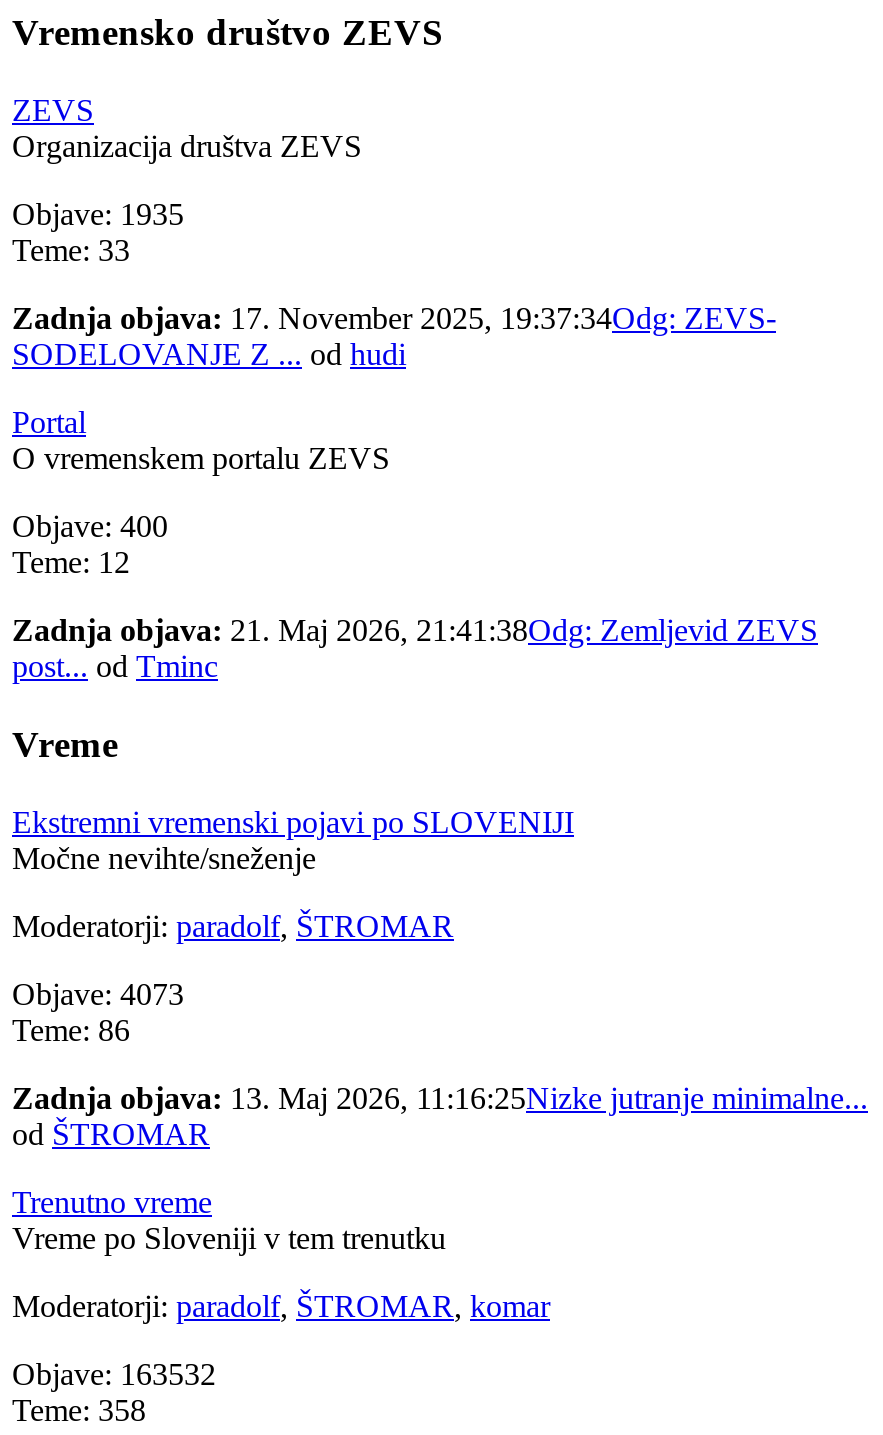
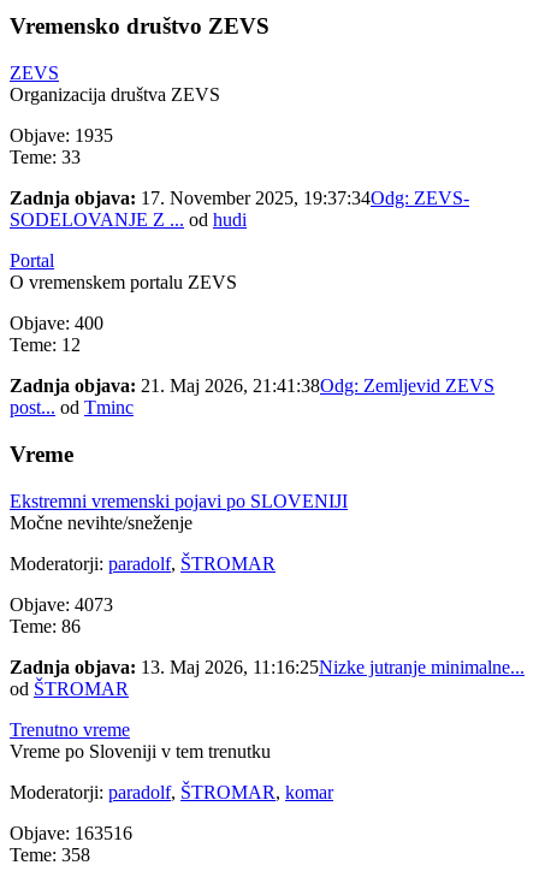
- Objave: 163532
+ Objave: 163516
